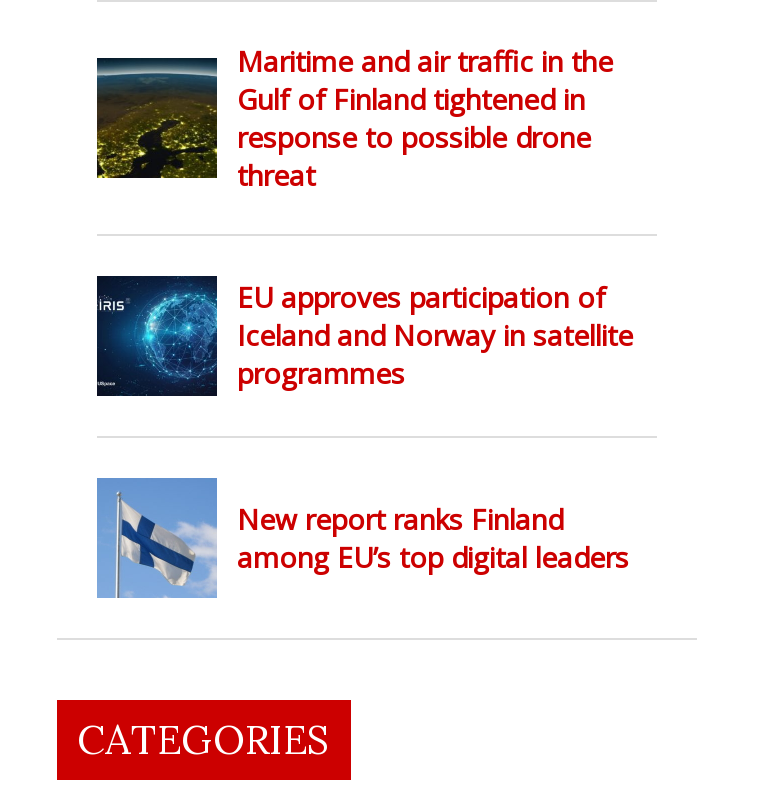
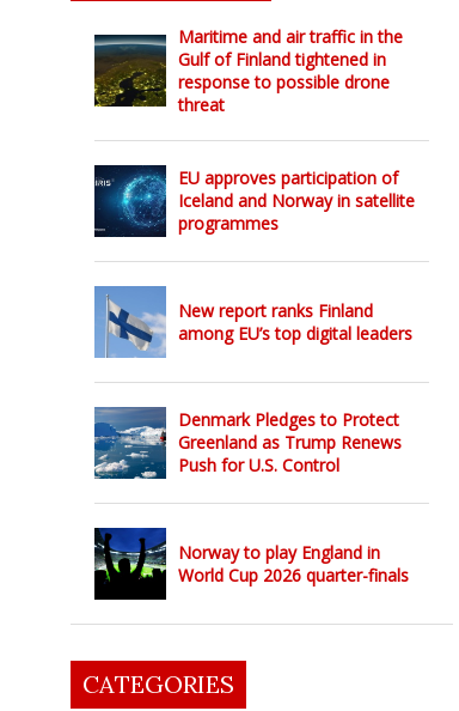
+ [image]
+ Denmark Pledges to Protect
+ Greenland as Trump Renews
+ Push for U.S. Control

+ [image]
+ Norway to play England in
+ World Cup 2026 quarter-finals
